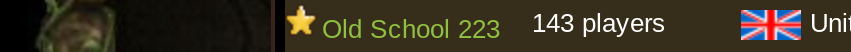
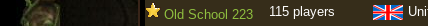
- Old School 223 143 players
+ Old School 223 115 players
